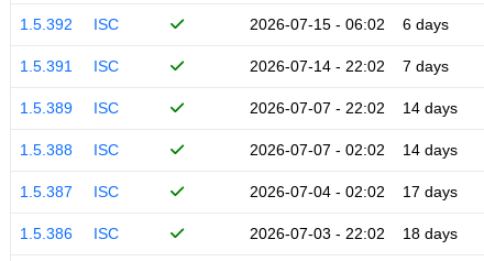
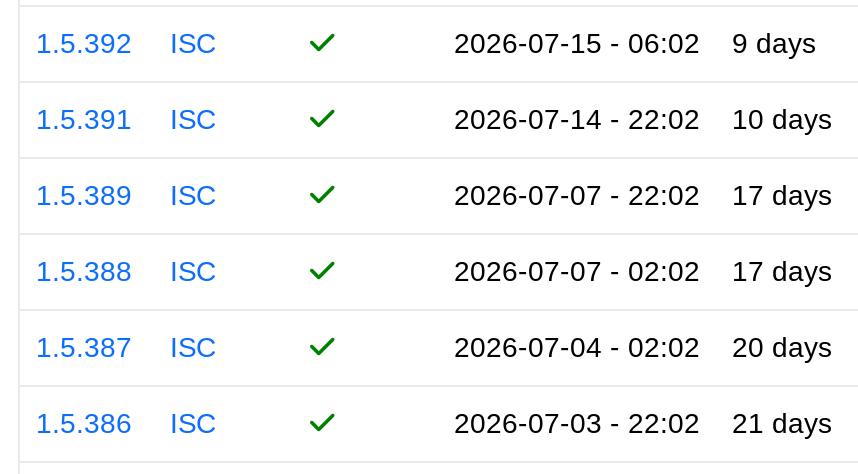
- 2026-07-15 - 06:02 6 days
+ 2026-07-15 - 06:02 9 days

- 2026-07-14 - 22:02 7 days
+ 2026-07-14 - 22:02 10 days

- 2026-07-07 - 22:02 14 days
+ 2026-07-07 - 22:02 17 days

- 2026-07-07 - 02:02 14 days
+ 2026-07-07 - 02:02 17 days

- 2026-07-04 - 02:02 17 days
+ 2026-07-04 - 02:02 20 days

- 2026-07-03 - 22:02 18 days
+ 2026-07-03 - 22:02 21 days
